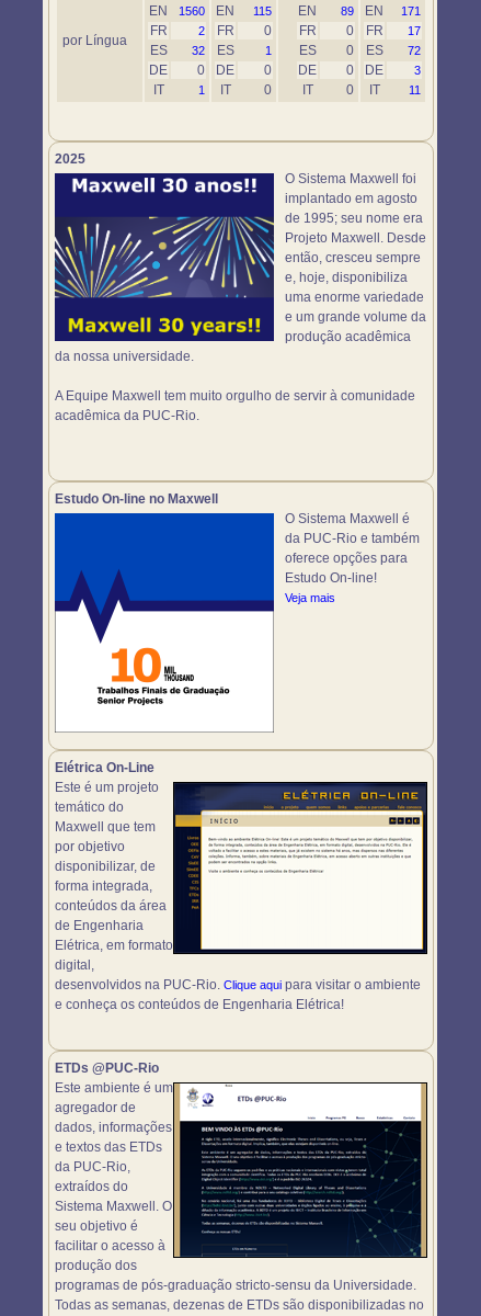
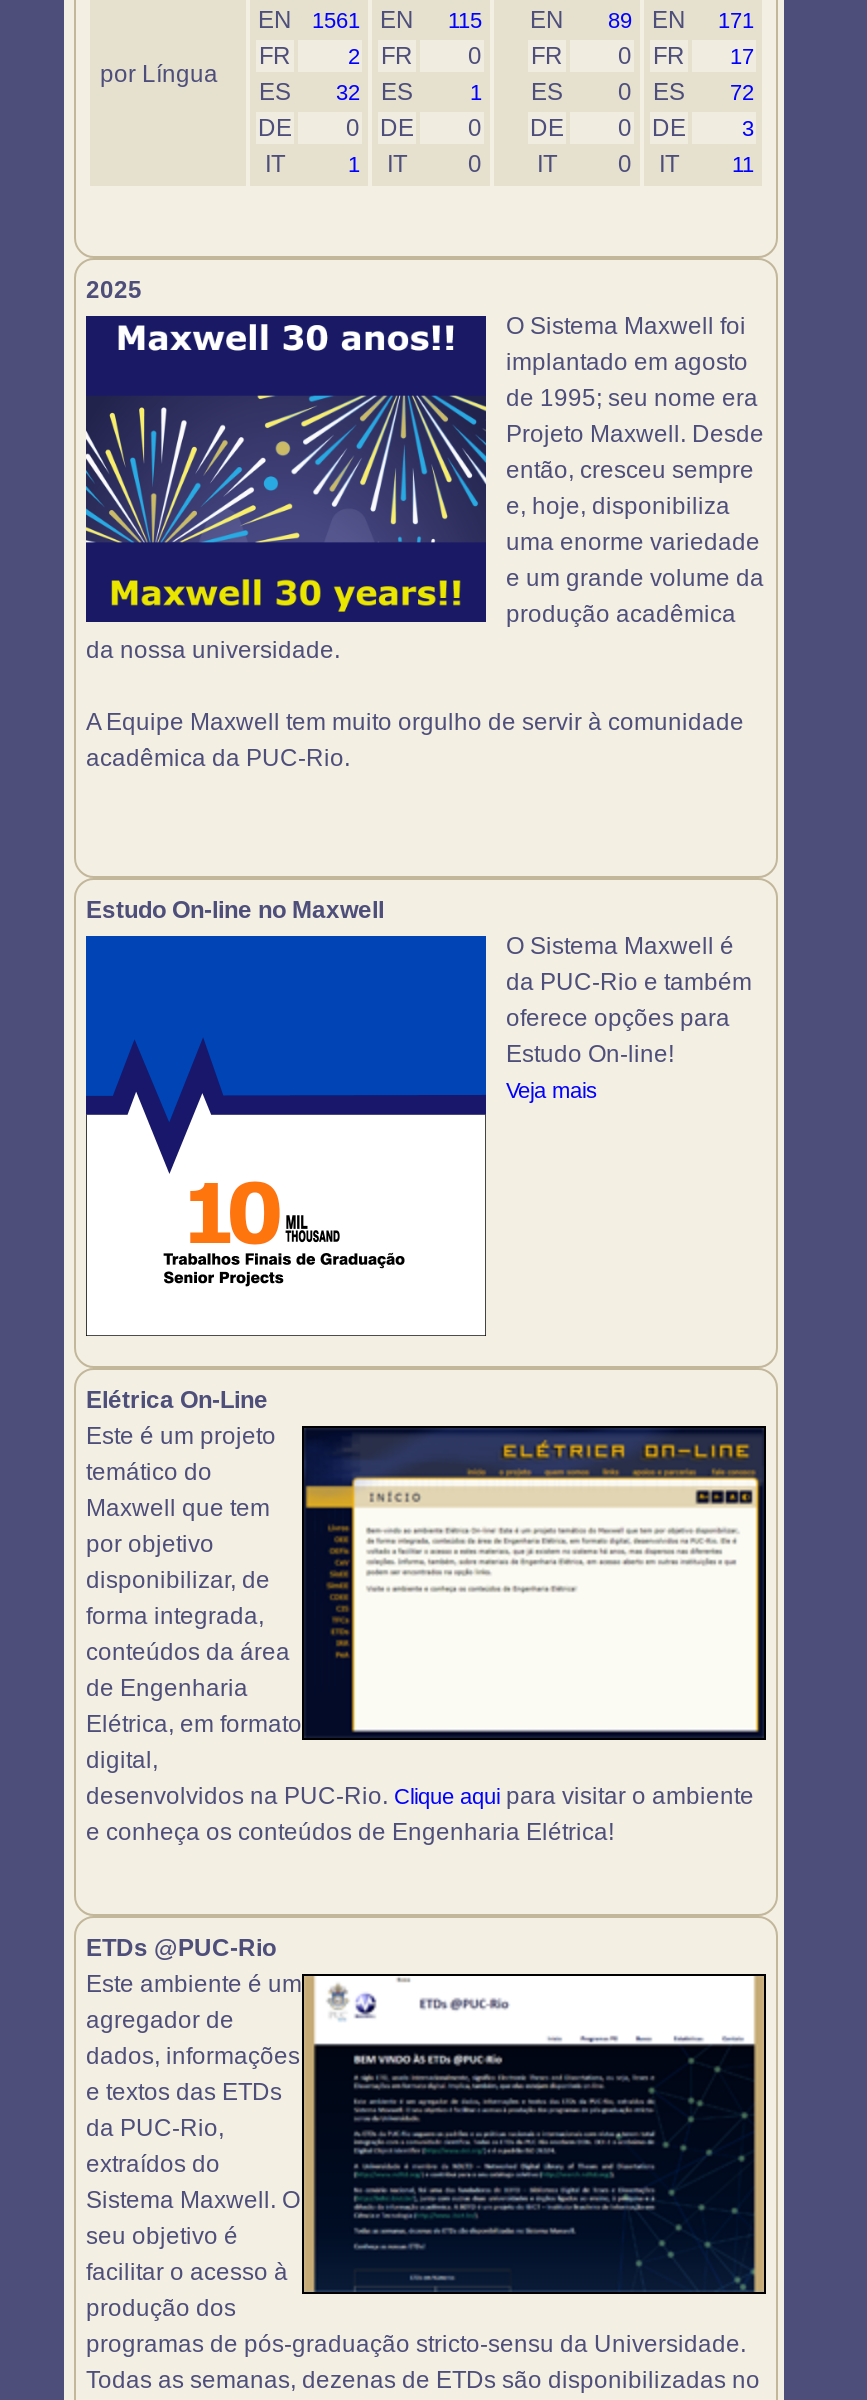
- EN 1560 EN 115 EN 89 EN 171
+ EN 1561 EN 115 EN 89 EN 171
